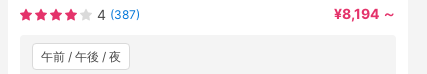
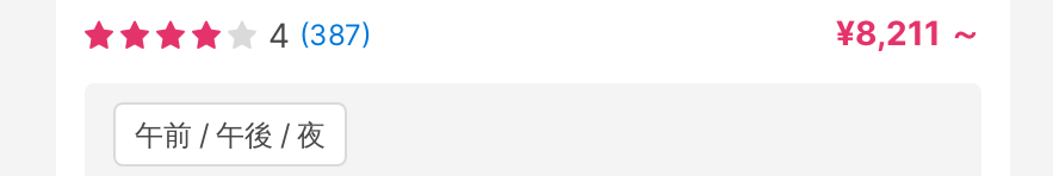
- ¥8,194～
+ ¥8,211～
